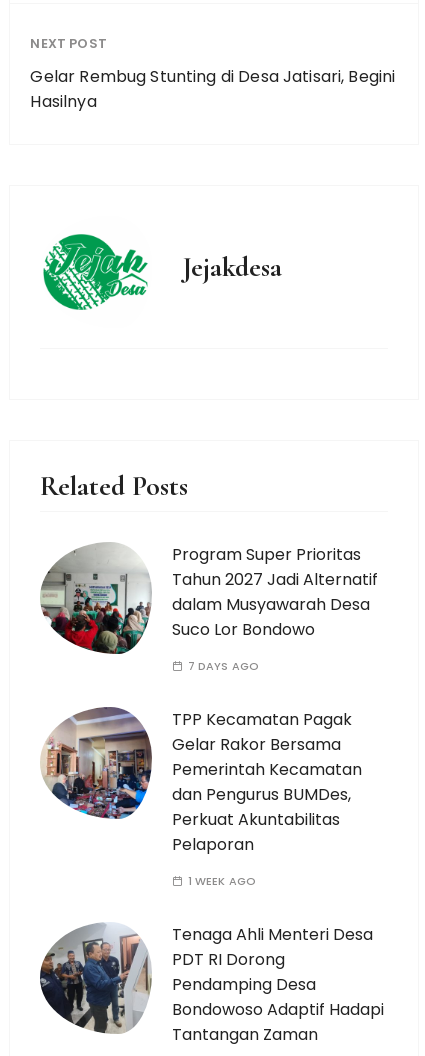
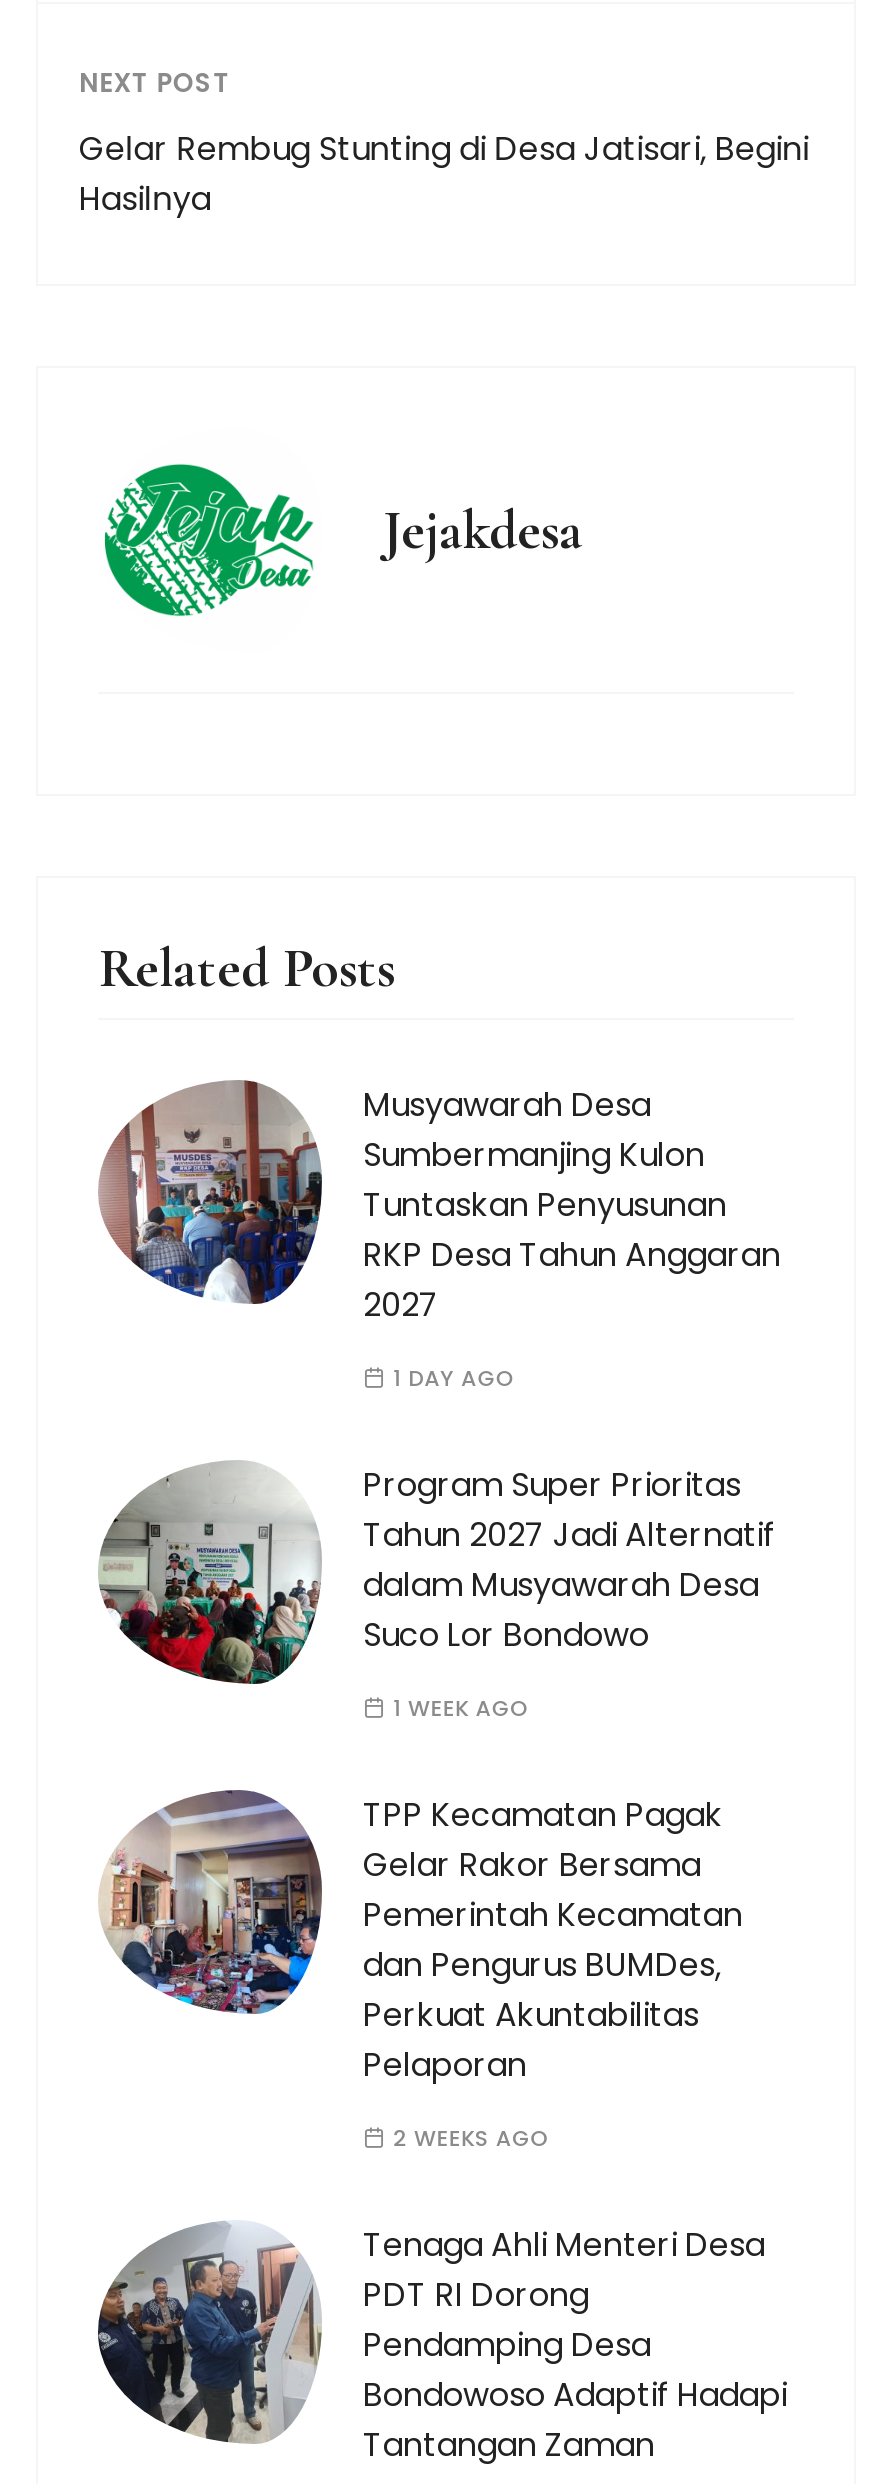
+ [image]
+ Musyawarah Desa
+ Sumbermanjing Kulon
+ Tuntaskan Penyusunan
+ RKP Desa Tahun Anggaran
+ 2027
+ 1 DAY AGO

- 7 DAYS AGO
+ 1 WEEK AGO

- 1 WEEK AGO
+ 2 WEEKS AGO
